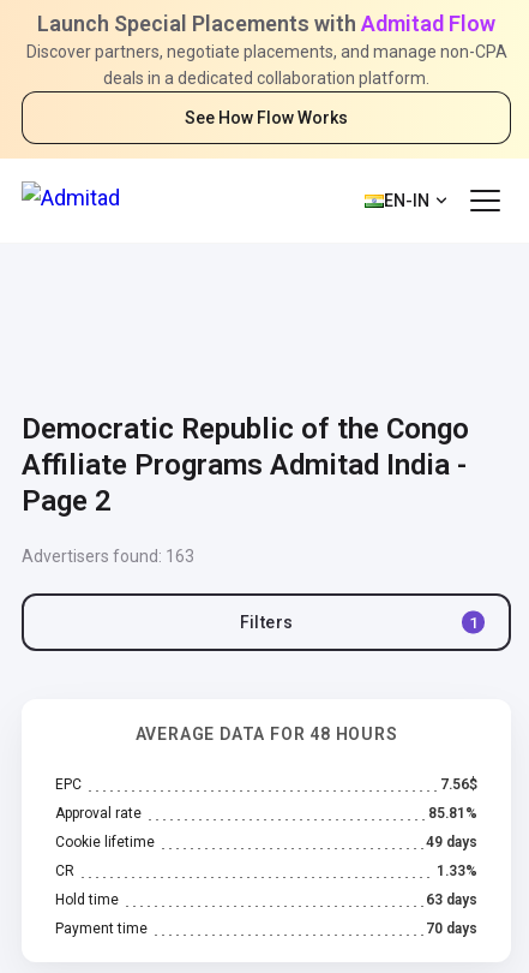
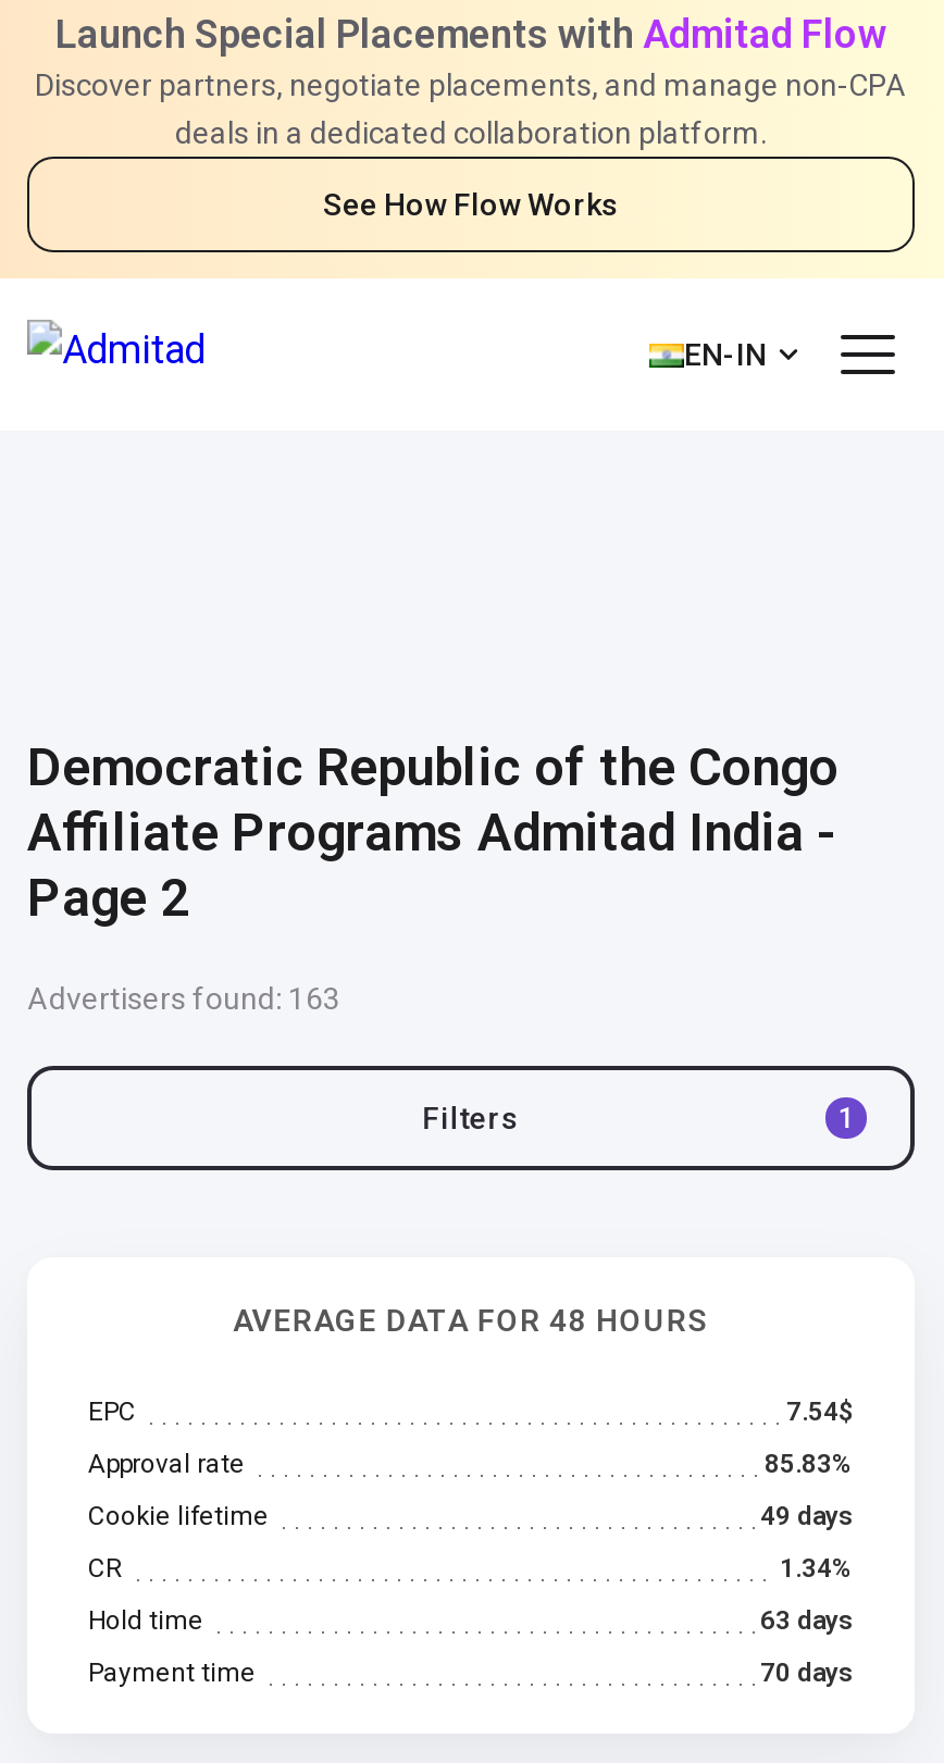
- 7.56$
+ 7.54$

- 85.81%
+ 85.83%

- 1.33%
+ 1.34%
